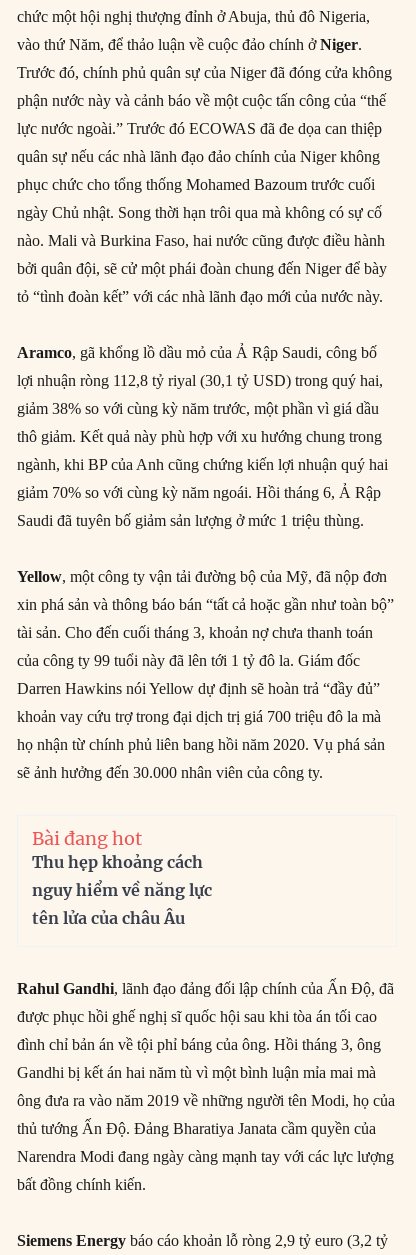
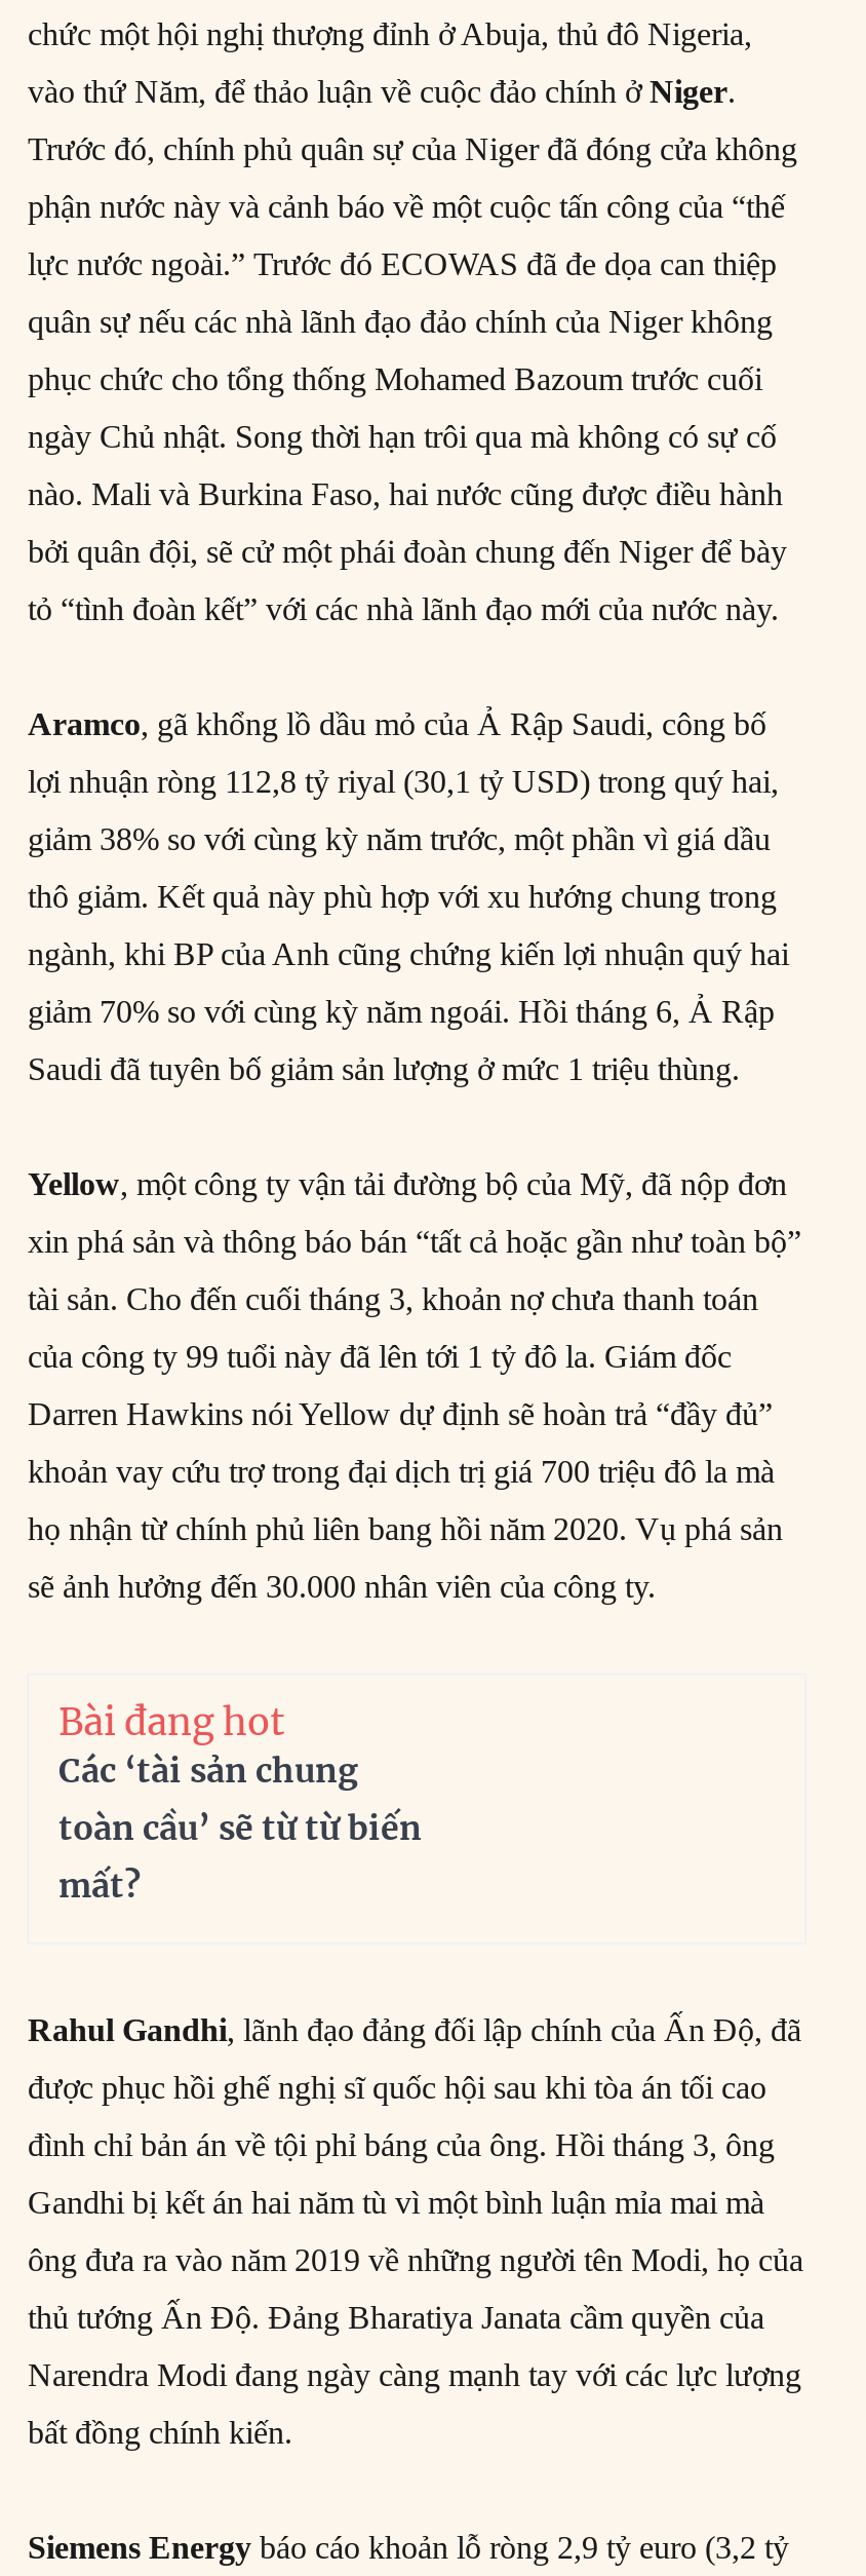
- Thu hẹp khoảng cách
- nguy hiểm về năng lực
- tên lửa của châu Âu
+ Các ‘tài sản chung
+ toàn cầu’ sẽ từ từ biến
+ mất?
